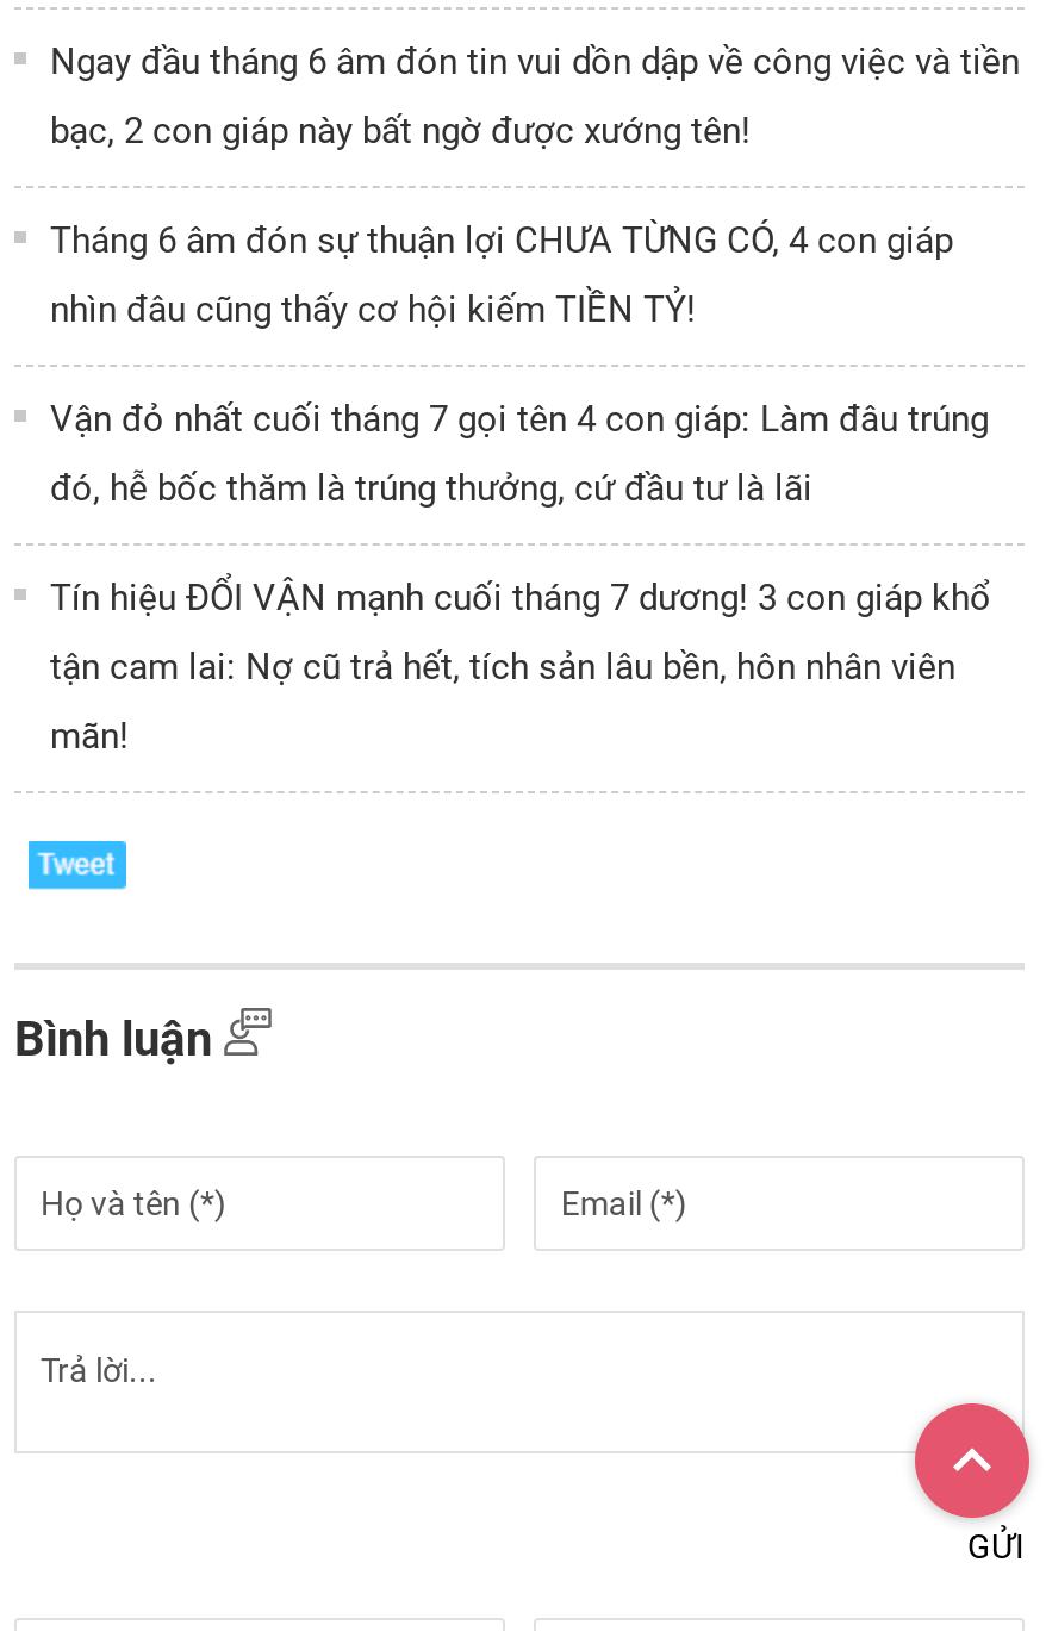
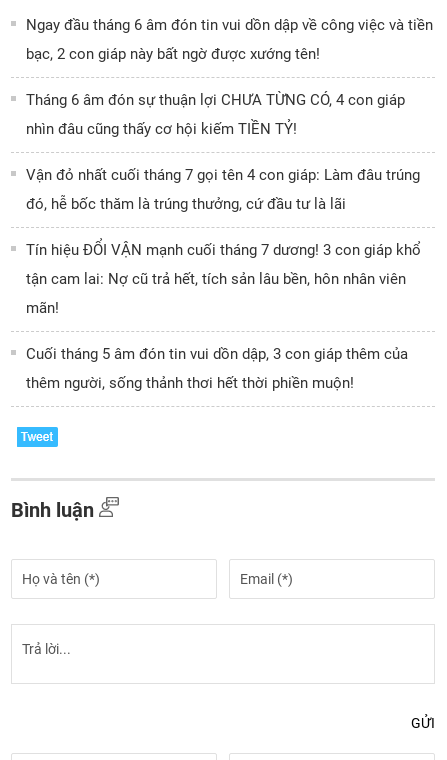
+ Cuối tháng 5 âm đón tin vui dồn dập, 3 con giáp thêm của
+ thêm người, sống thảnh thơi hết thời phiền muộn!

- [image]
